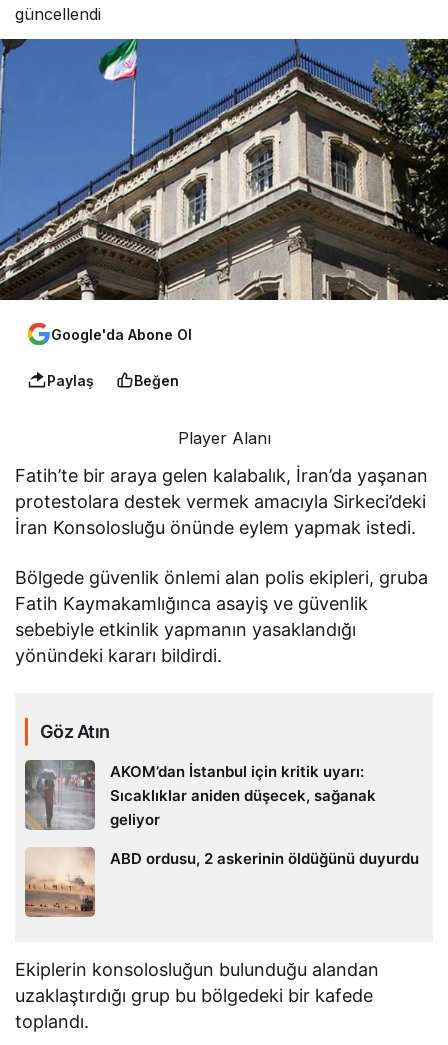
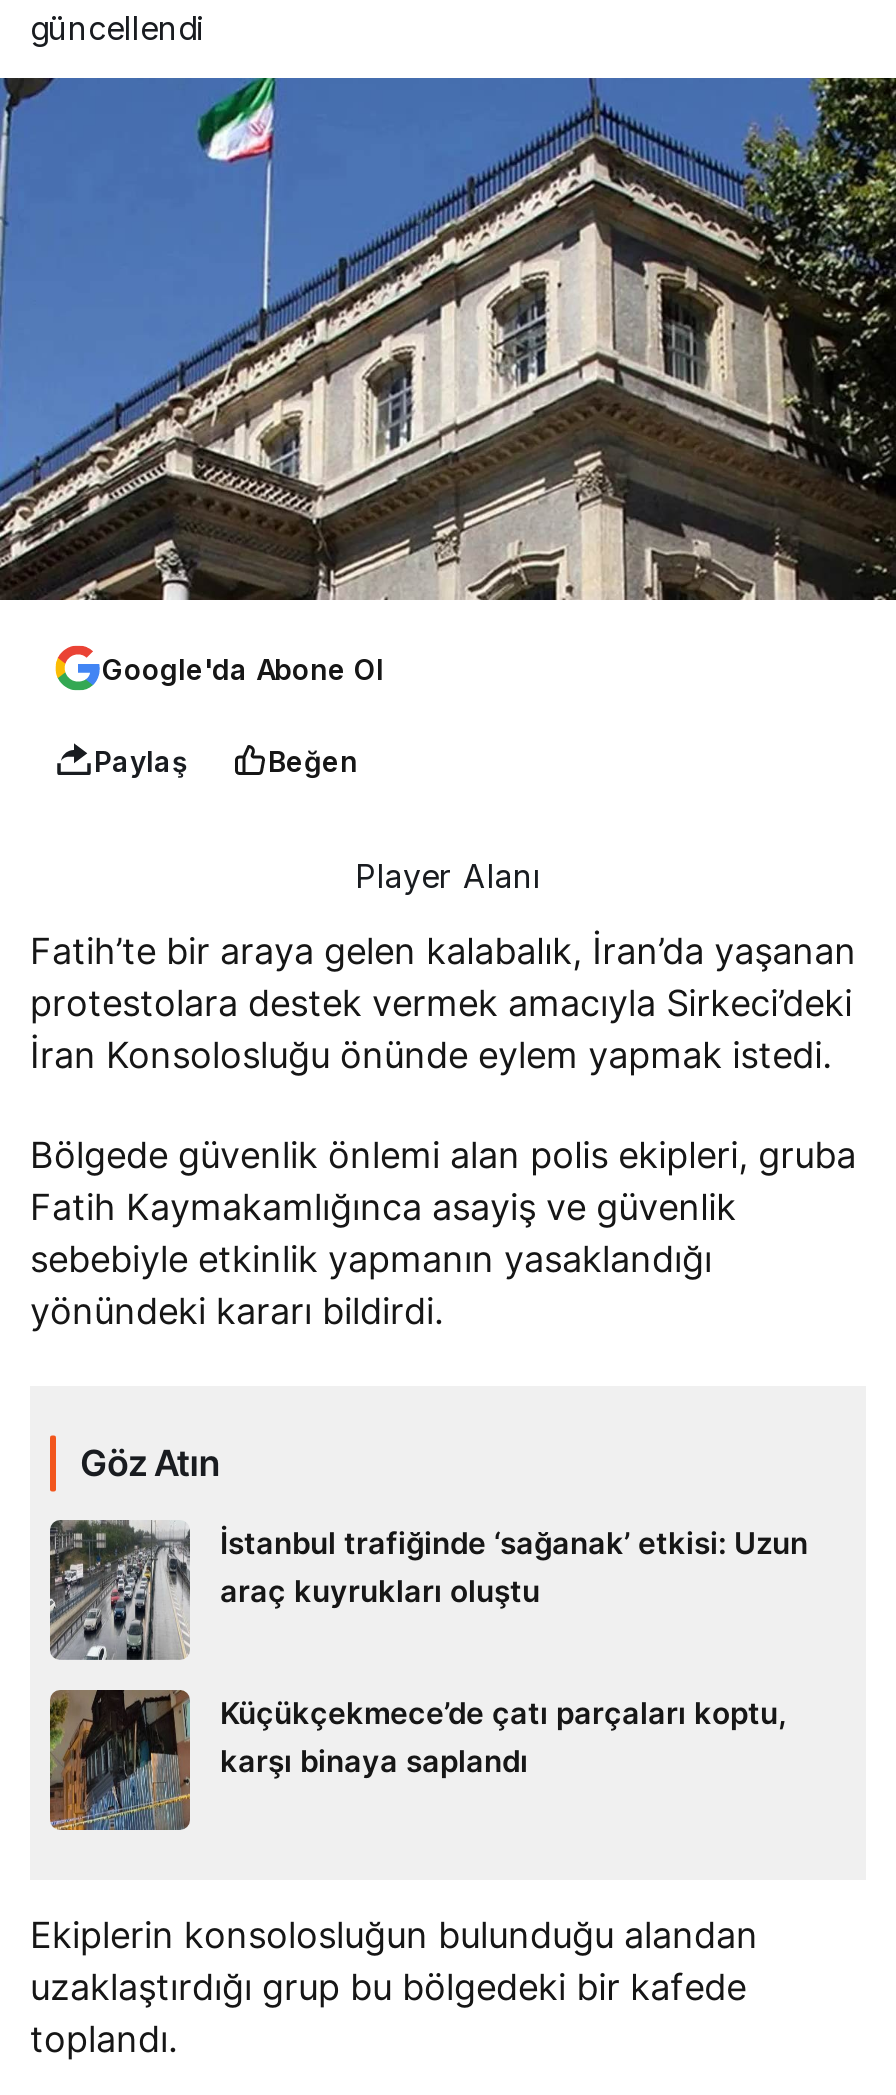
- [image]
- AKOM’dan İstanbul için kritik uyarı:
- Sıcaklıklar aniden düşecek, sağanak
- geliyor
+ [image]
+ İstanbul trafiğinde ‘sağanak’ etkisi: Uzun
+ araç kuyrukları oluştu

- [image]
- ABD ordusu, 2 askerinin öldüğünü duyurdu
+ [image]
+ Küçükçekmece’de çatı parçaları koptu,
+ karşı binaya saplandı
